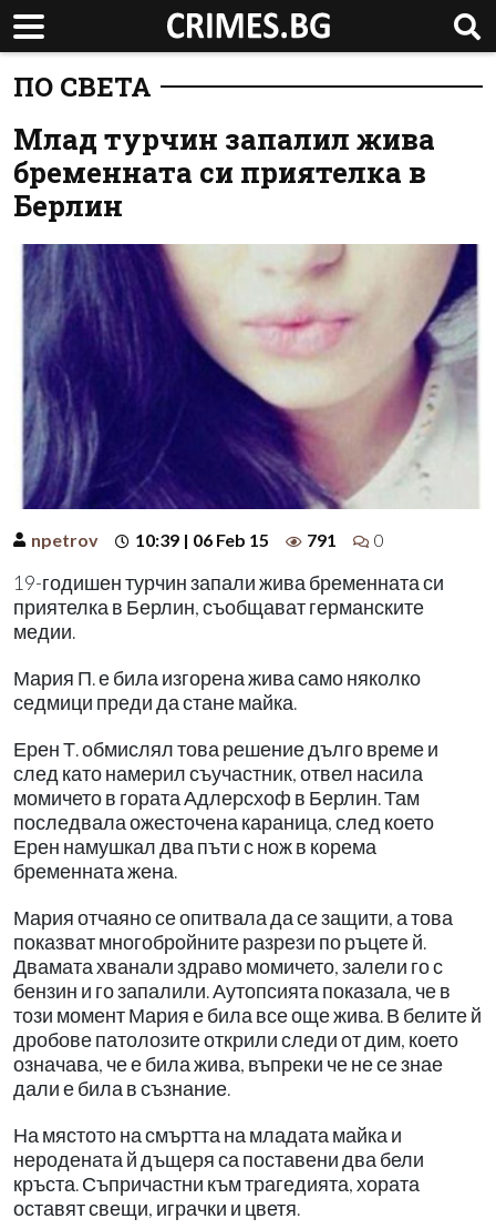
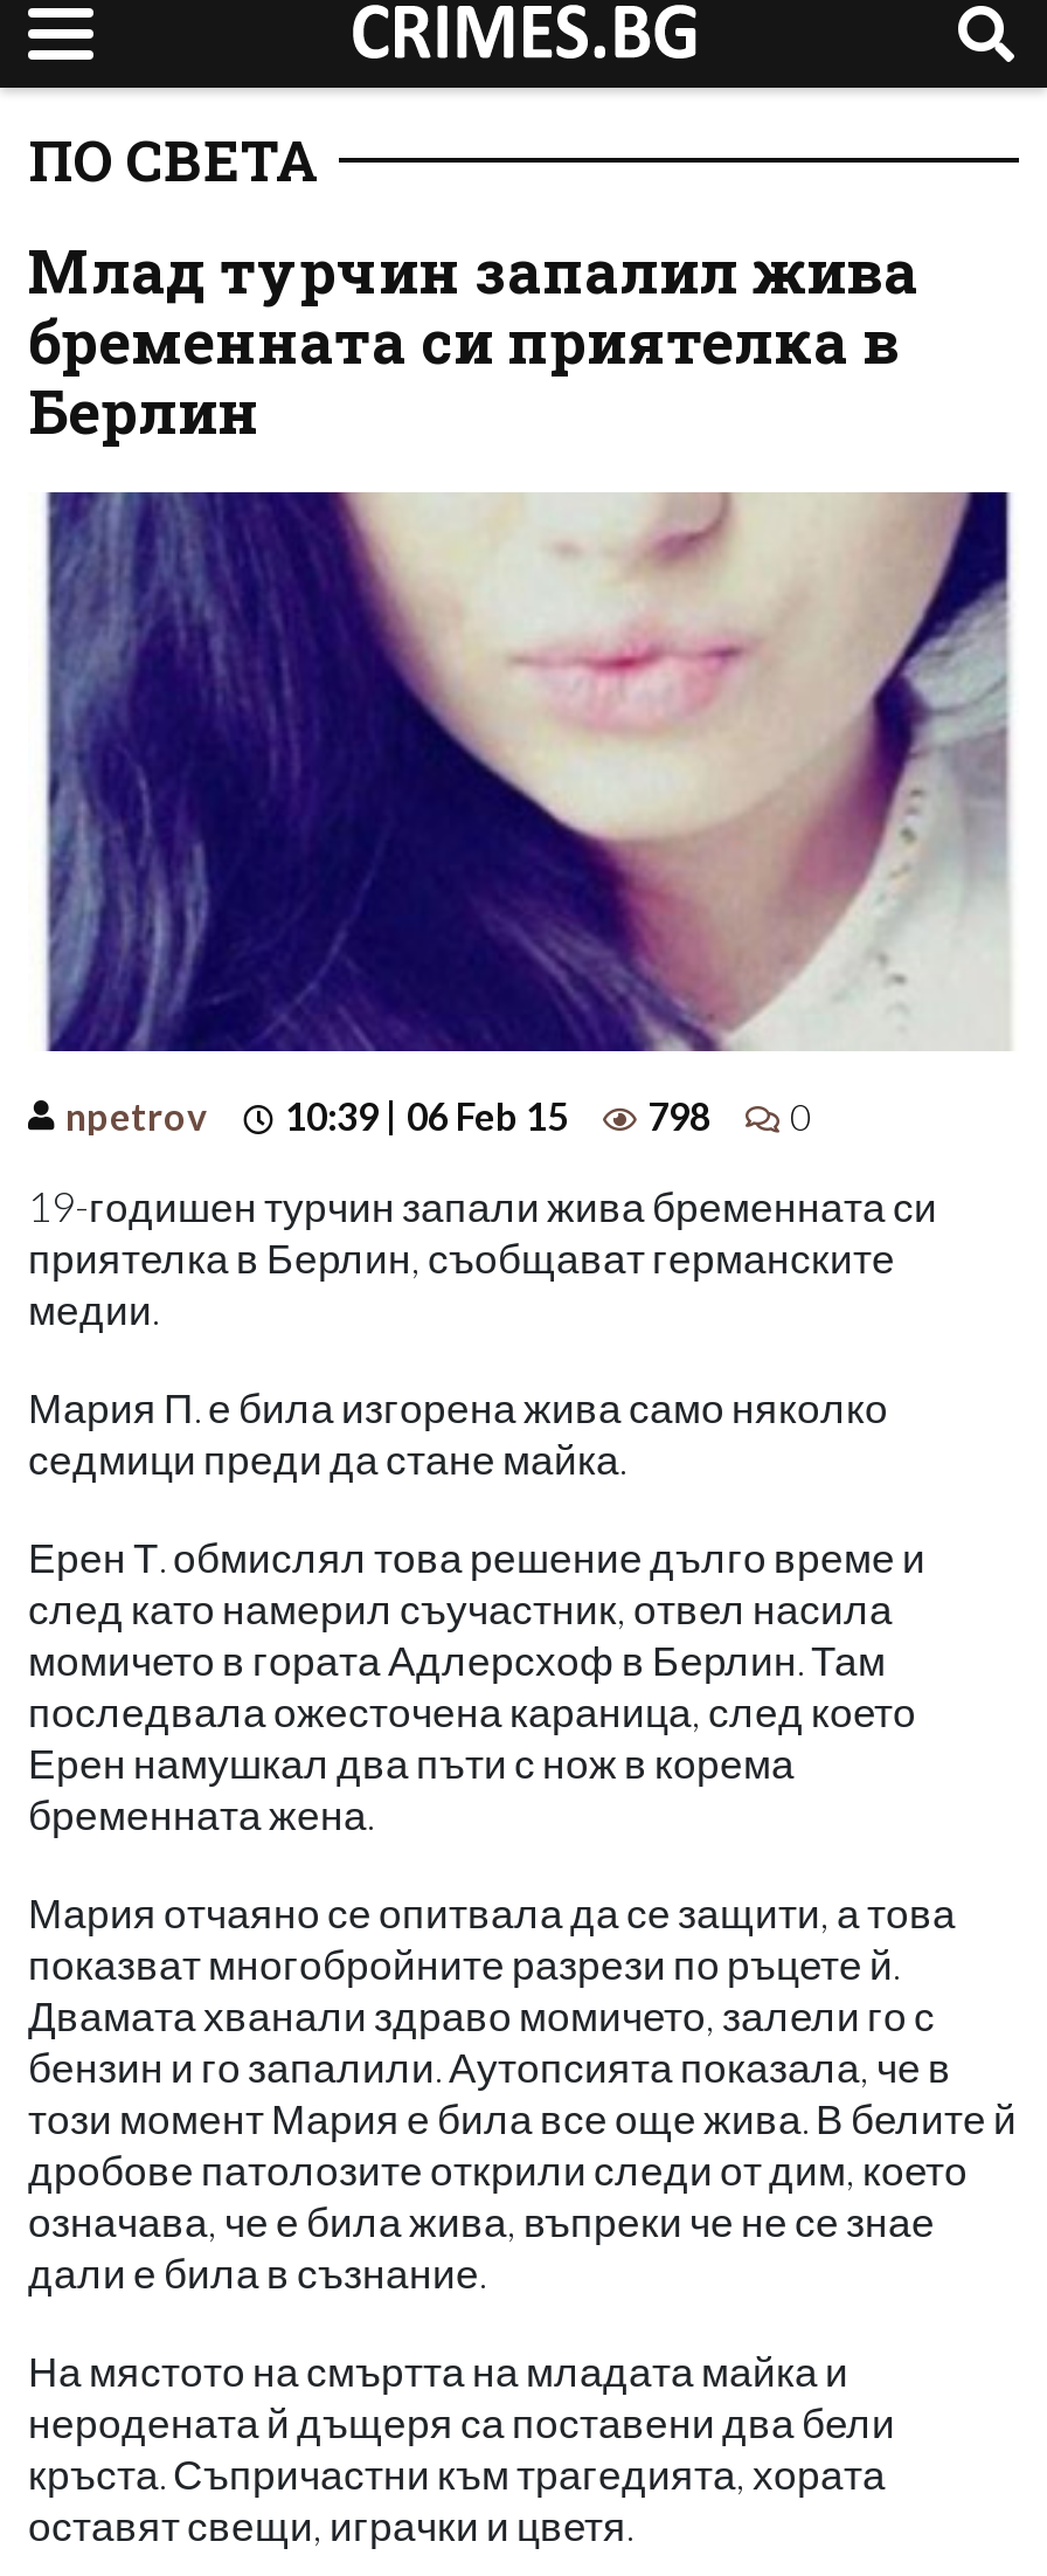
- 791
+ 798
